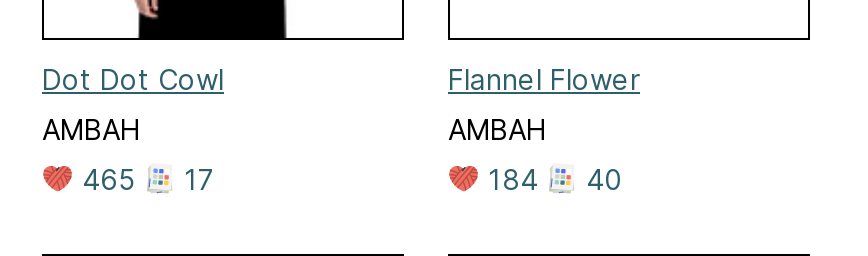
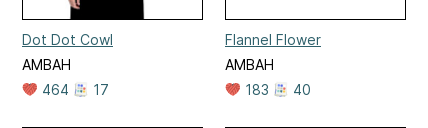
- 465 17
+ 464 17

- 184 40
+ 183 40
